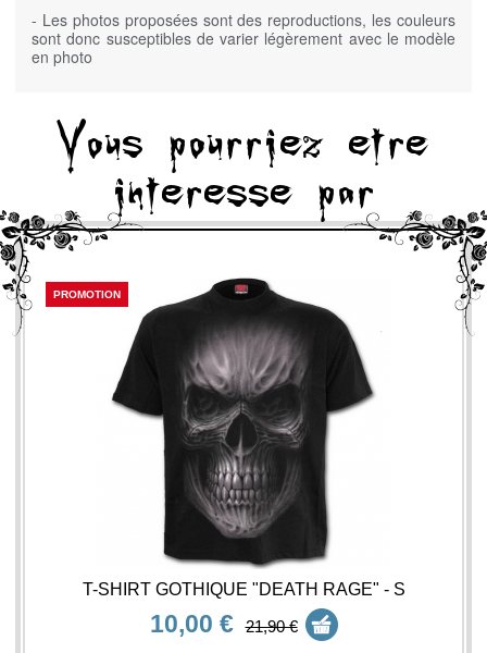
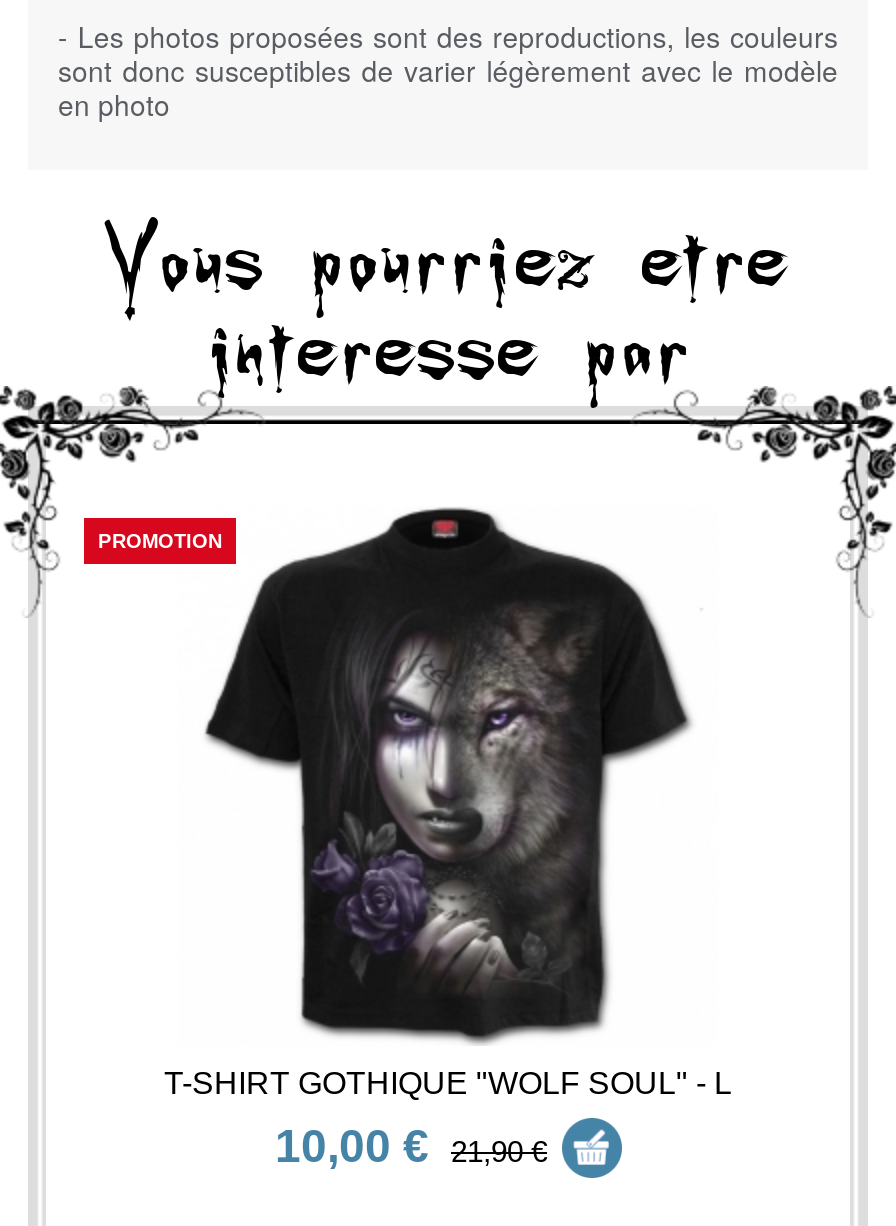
- [image]
+ [image]

- T-SHIRT GOTHIQUE "DEATH RAGE" - S
+ T-SHIRT GOTHIQUE "WOLF SOUL" - L
